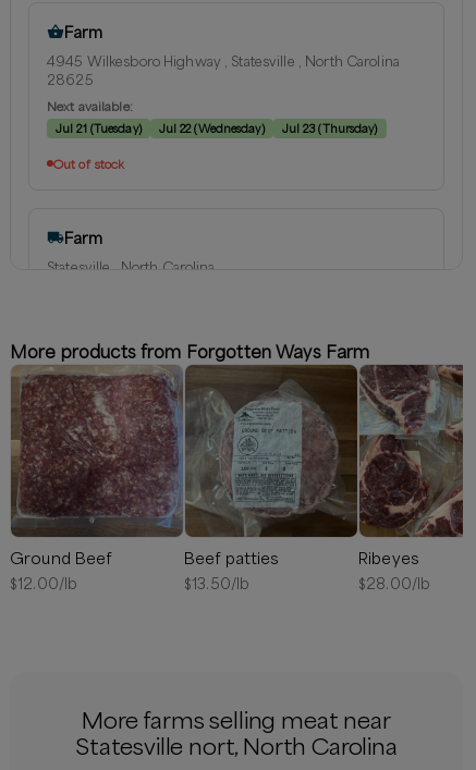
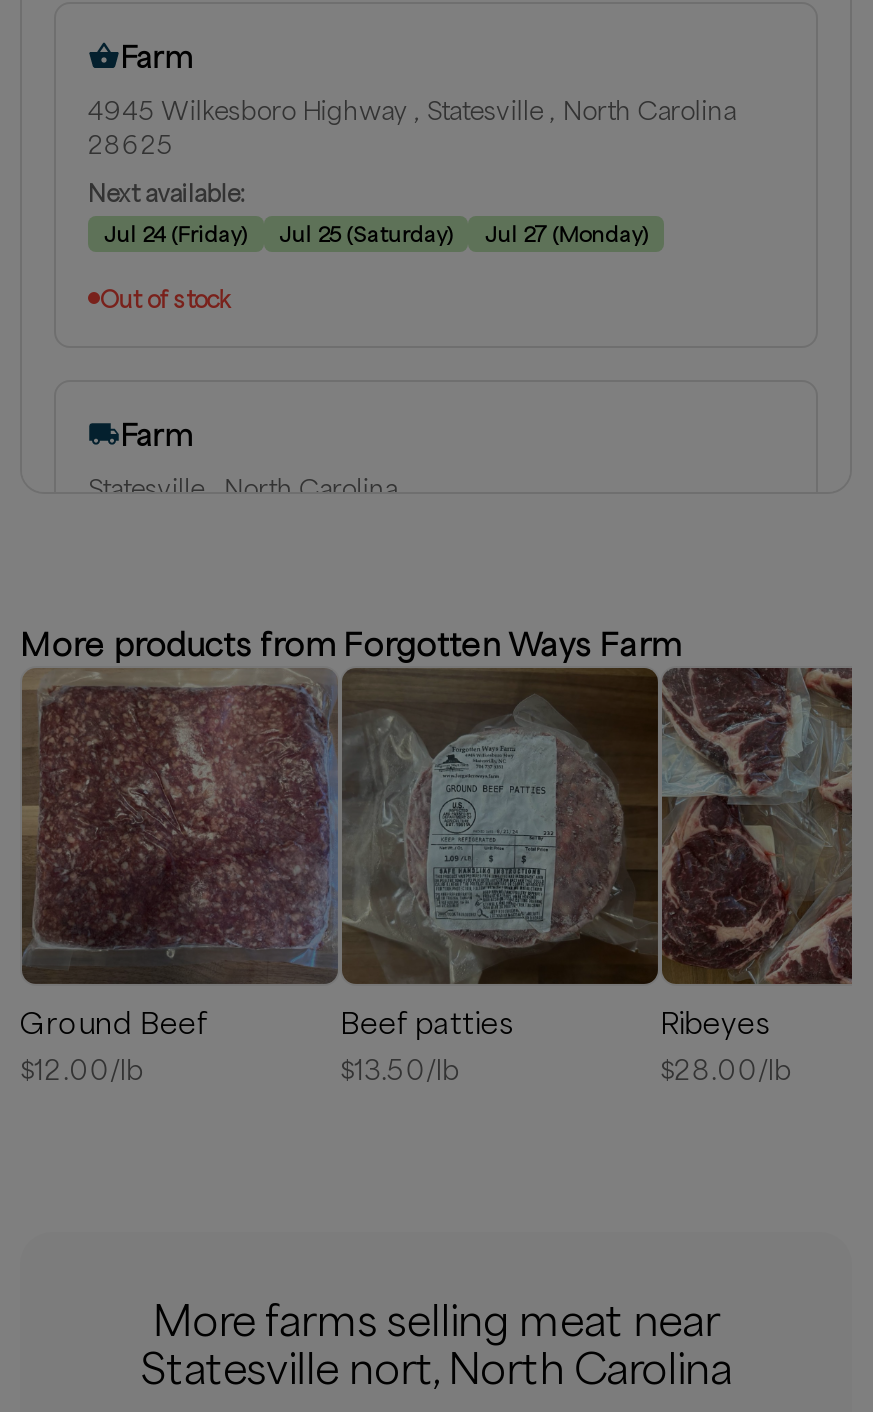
- Jul 21 (Tuesday)
+ Jul 24 (Friday)

- Jul 22 (Wednesday)
+ Jul 25 (Saturday)

- Jul 23 (Thursday)
+ Jul 27 (Monday)
